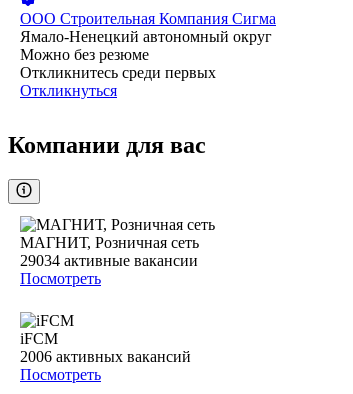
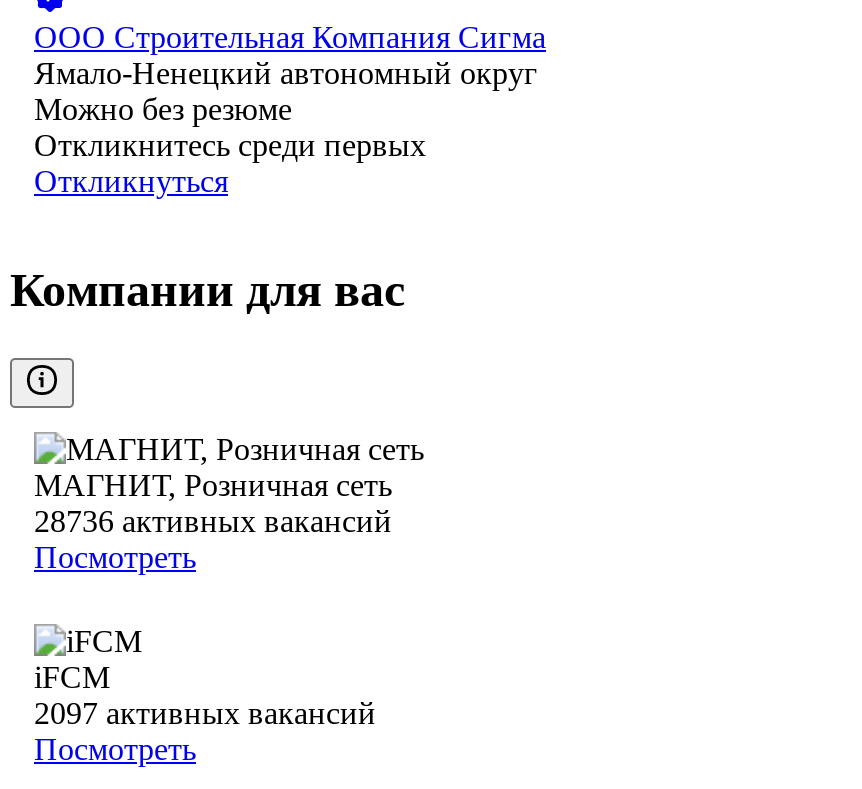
- 29034 активные вакансии
+ 28736 активных вакансий

- 2006 активных вакансий
+ 2097 активных вакансий
